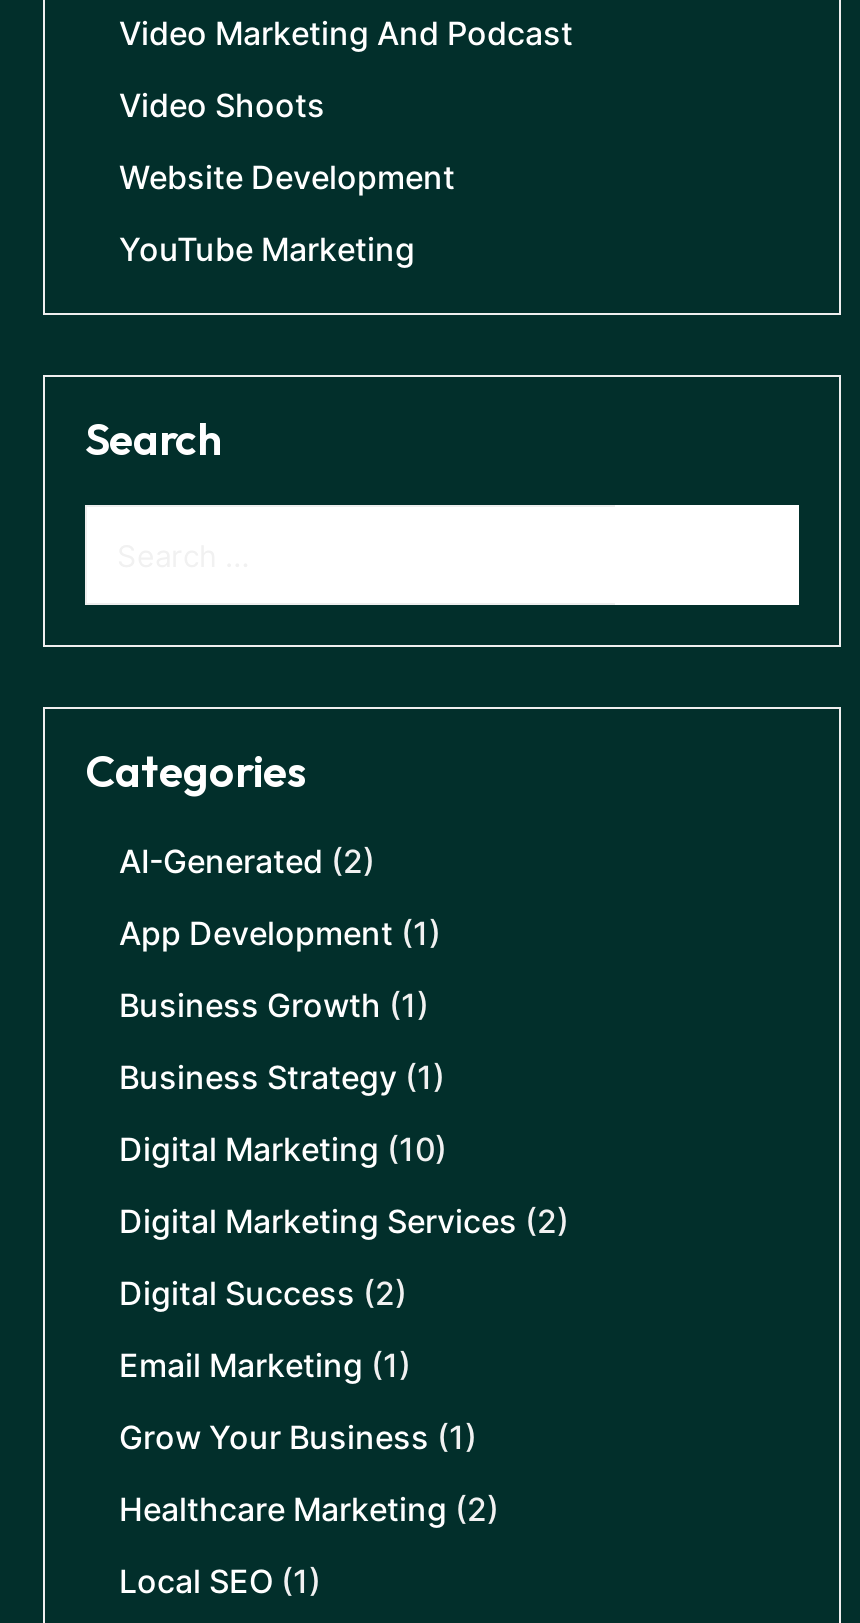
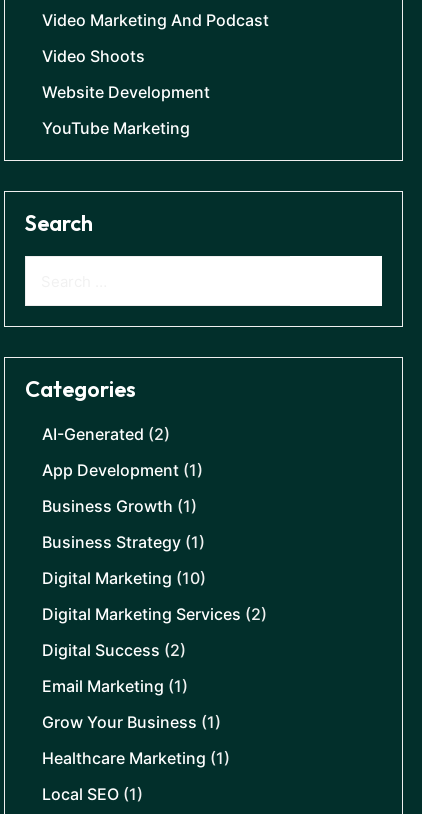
- Healthcare Marketing (2)
+ Healthcare Marketing (1)
